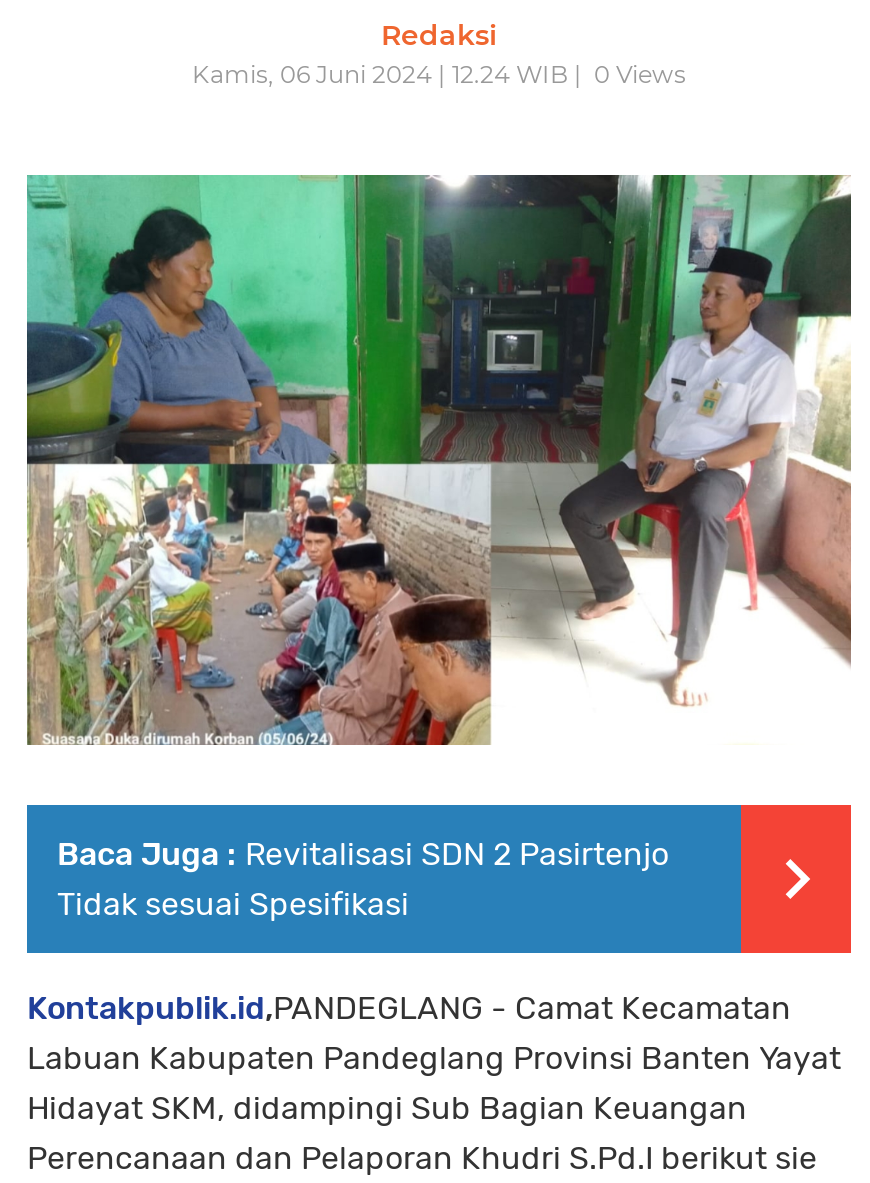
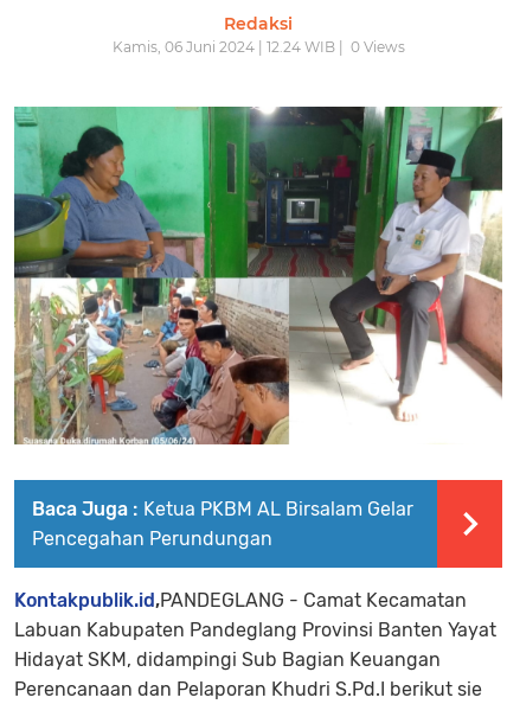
- Baca Juga : Revitalisasi SDN 2 Pasirtenjo
- Tidak sesuai Spesifikasi
+ Baca Juga : Ketua PKBM AL Birsalam Gelar
+ Pencegahan Perundungan
